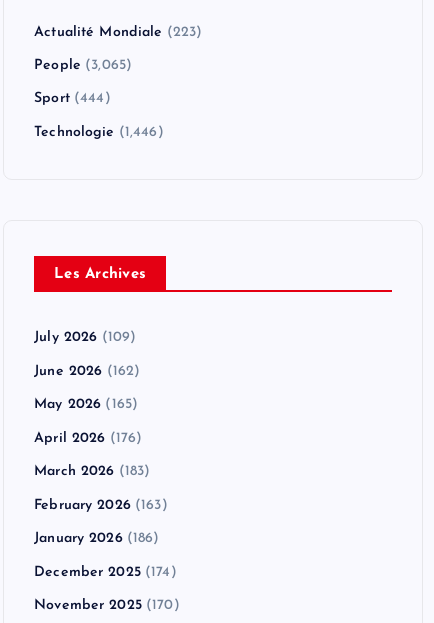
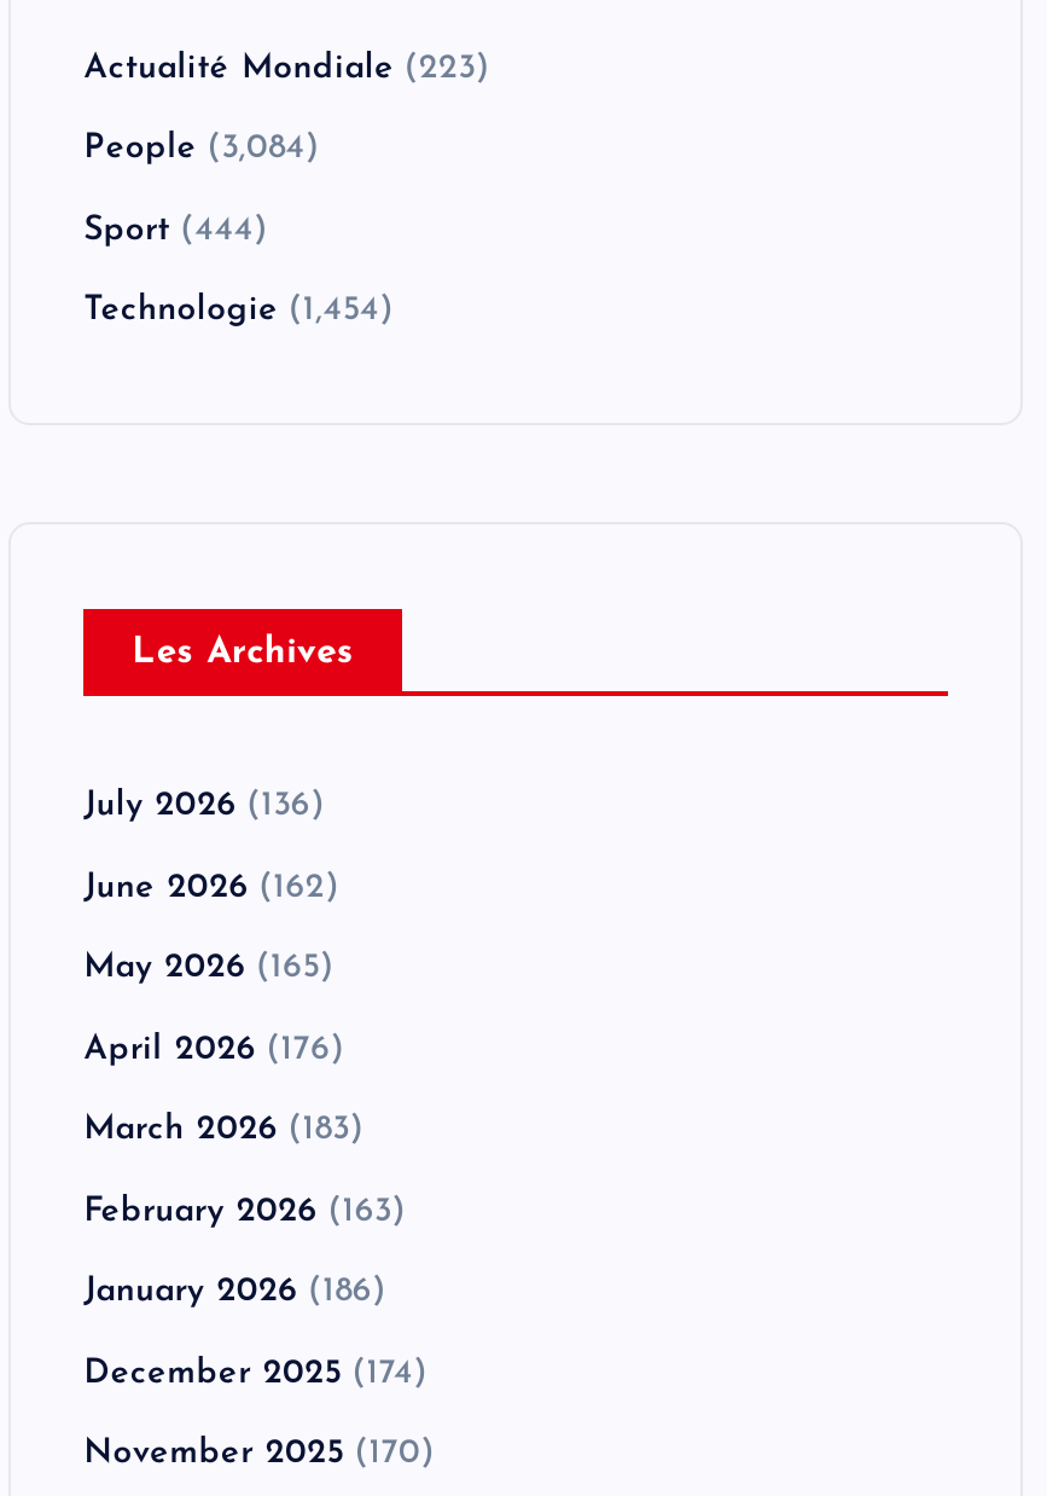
- People (3,065)
+ People (3,084)

- Technologie (1,446)
+ Technologie (1,454)

- July 2026 (109)
+ July 2026 (136)
